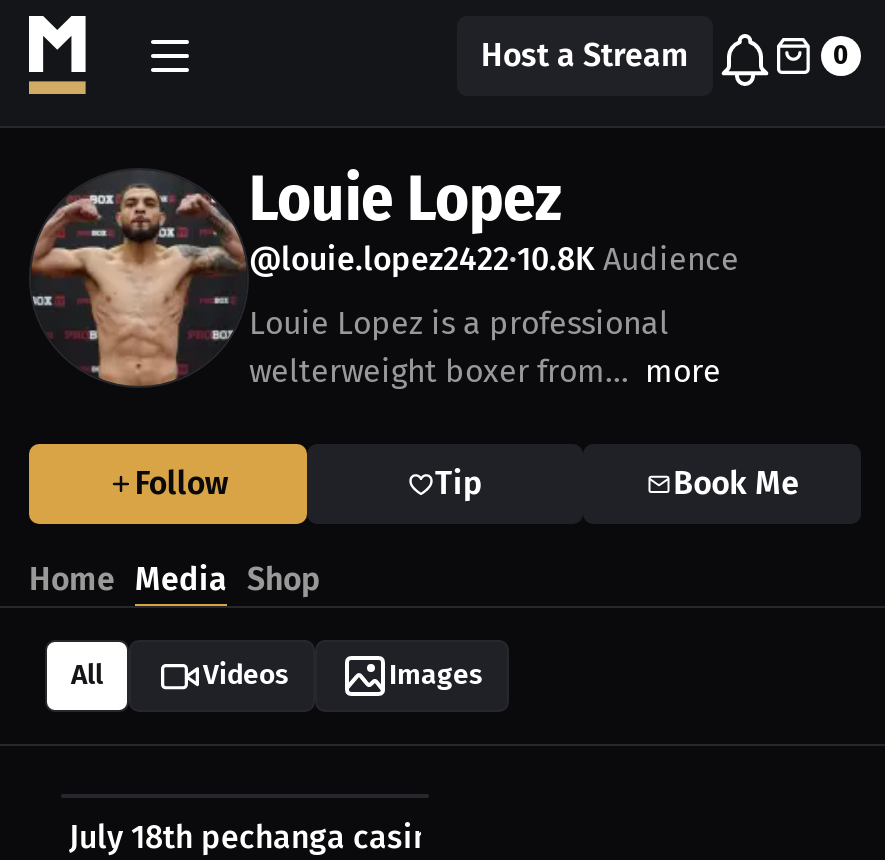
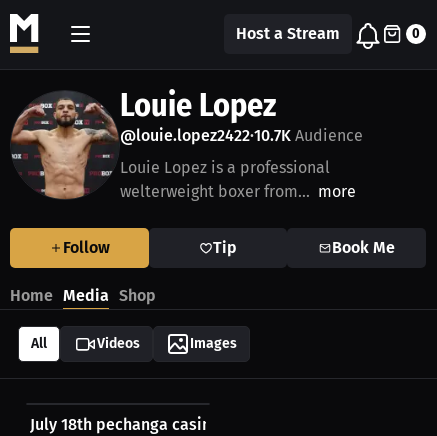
- @louie.lopez2422•10.8K Audience
+ @louie.lopez2422•10.7K Audience
